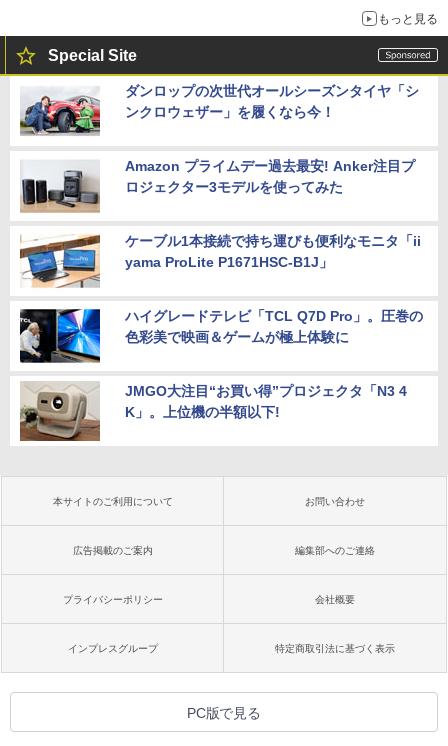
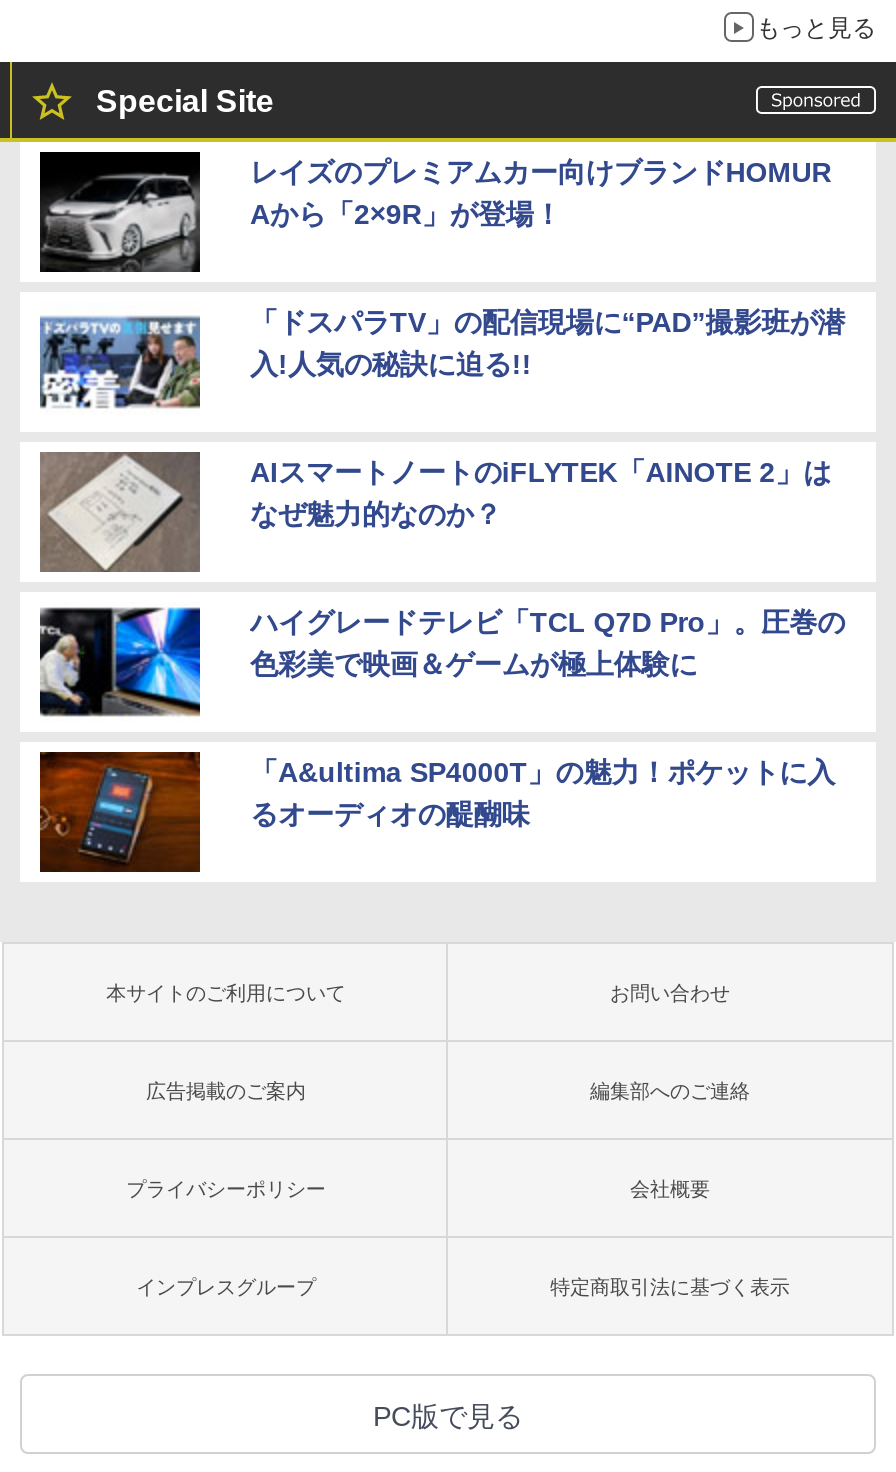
- [image]
- ダンロップの次世代オールシーズンタイヤ「シ
- ンクロウェザー」を履くなら今！
+ [image]
+ レイズのプレミアムカー向けブランドHOMUR
+ Aから「2×9R」が登場！

- [image]
- Amazon プライムデー過去最安! Anker注目プ
- ロジェクター3モデルを使ってみた
+ [image]
+ 「ドスパラTV」の配信現場に“PAD”撮影班が潜
+ 入!人気の秘訣に迫る!!

- [image]
- ケーブル1本接続で持ち運びも便利なモニタ「ii
- yama ProLite P1671HSC-B1J」
+ [image]
+ AIスマートノートのiFLYTEK「AINOTE 2」は
+ なぜ魅力的なのか？

- [image]
- JMGO大注目“お買い得”プロジェクタ「N3 4
- K」。上位機の半額以下!
+ [image]
+ 「A&ultima SP4000T」の魅力！ポケットに入
+ るオーディオの醍醐味
